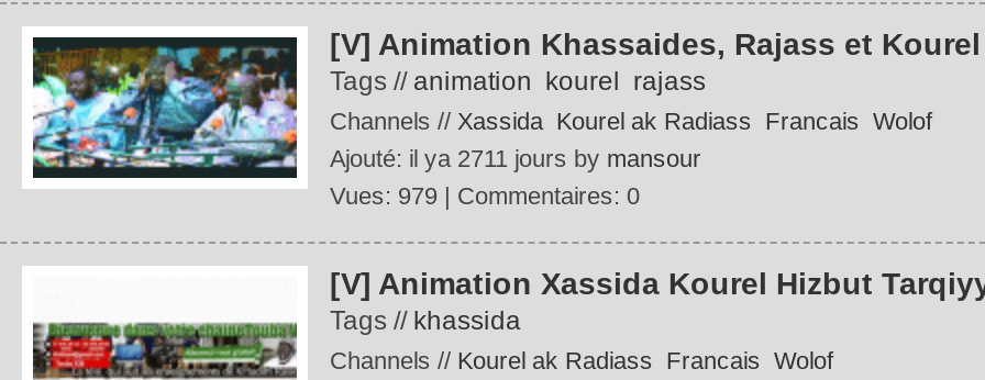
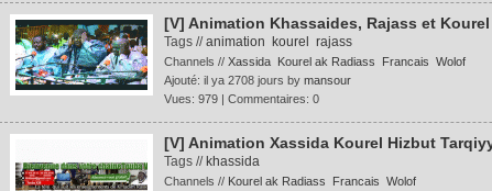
- Ajouté: il ya 2711 jours by mansour
+ Ajouté: il ya 2708 jours by mansour
